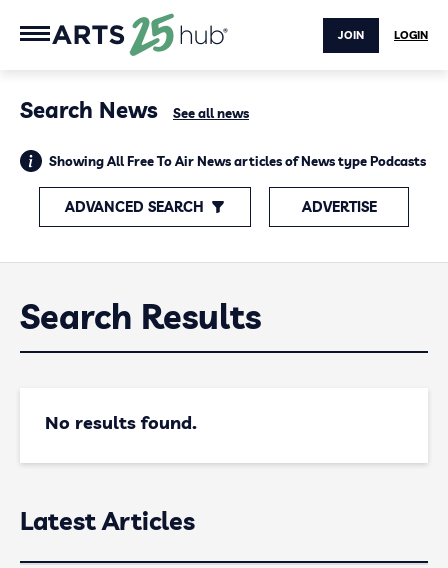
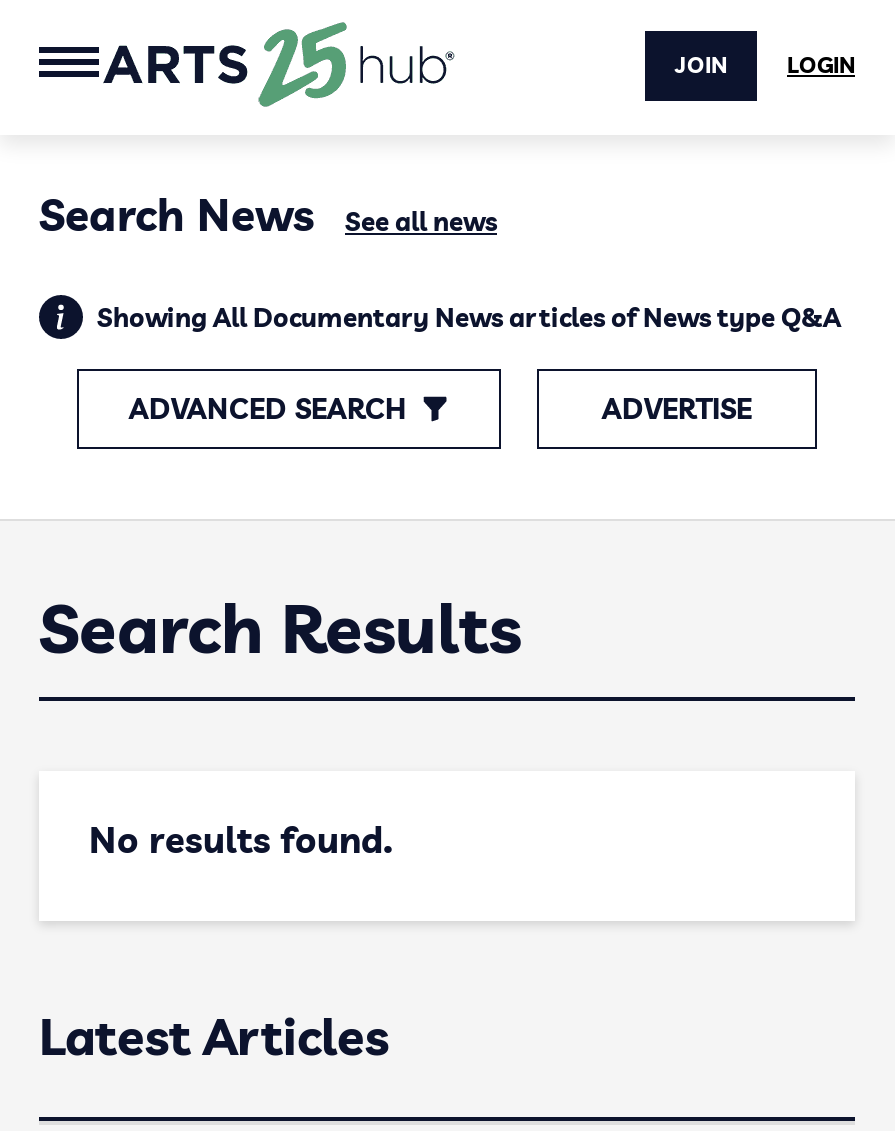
- Showing All Free To Air News articles of News type Podcasts
+ Showing All Documentary News articles of News type Q&A
